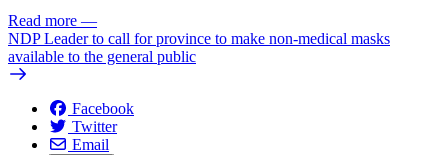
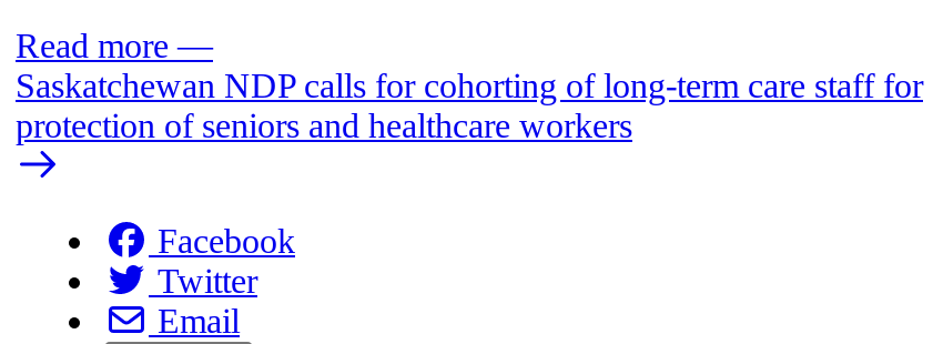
- NDP Leader to call for province to make non-medical masks
- available to the general public
+ Saskatchewan NDP calls for cohorting of long-term care staff for
+ protection of seniors and healthcare workers
